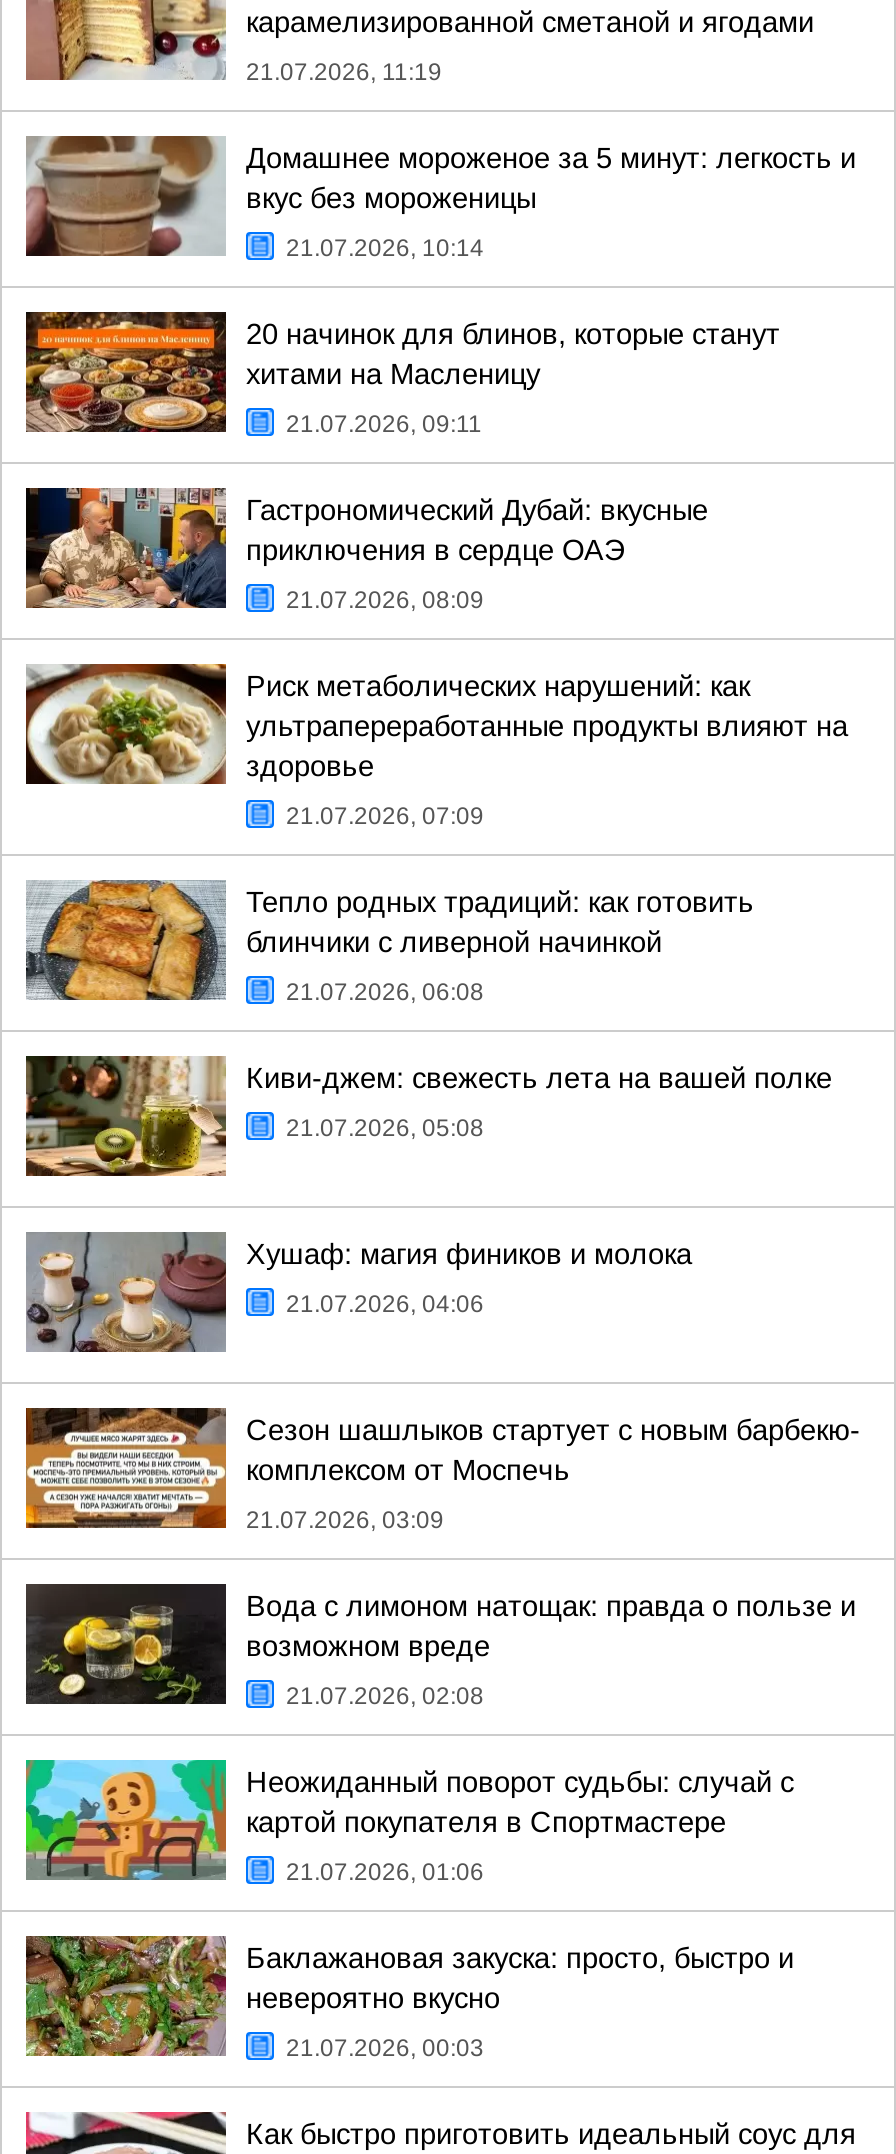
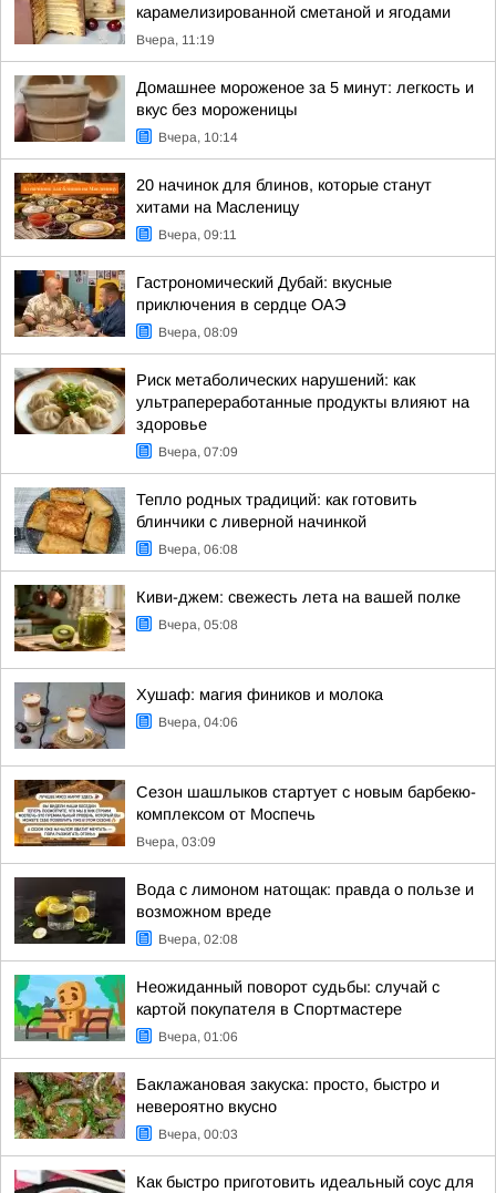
- 21.07.2026, 11:19
+ Вчера, 11:19

- 21.07.2026, 10:14
+ Вчера, 10:14

- 21.07.2026, 09:11
+ Вчера, 09:11

- 21.07.2026, 08:09
+ Вчера, 08:09

- 21.07.2026, 07:09
+ Вчера, 07:09

- 21.07.2026, 06:08
+ Вчера, 06:08

- 21.07.2026, 05:08
+ Вчера, 05:08

- 21.07.2026, 04:06
+ Вчера, 04:06

- 21.07.2026, 03:09
+ Вчера, 03:09

- 21.07.2026, 02:08
+ Вчера, 02:08

- 21.07.2026, 01:06
+ Вчера, 01:06

- 21.07.2026, 00:03
+ Вчера, 00:03
